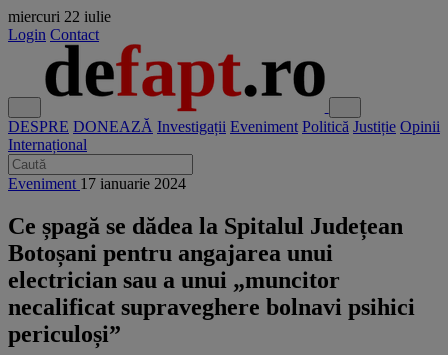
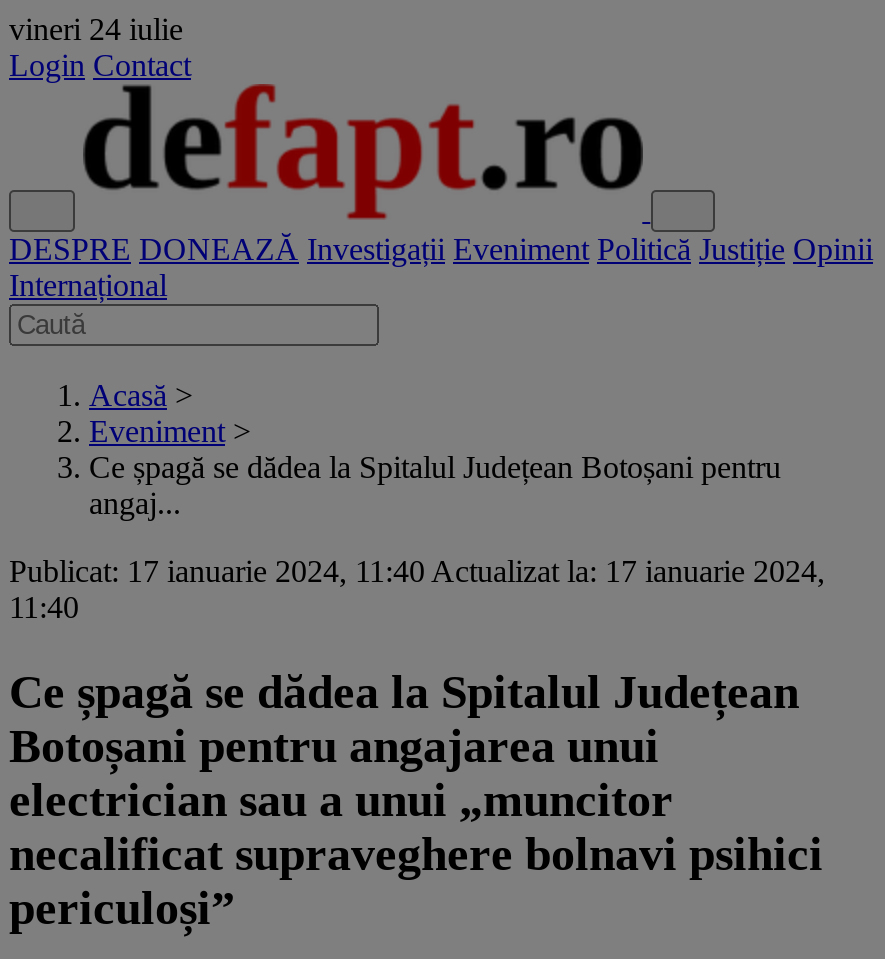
- miercuri 22 iulie
+ vineri 24 iulie

- Eveniment17 ianuarie 2024
+ Acasă >
+ Eveniment >
+ Ce șpagă se dădea la Spitalul Județean Botoșani pentru
+ angaj...
+ Publicat: 17 ianuarie 2024, 11:40 Actualizat la: 17 ianuarie 2024,
+ 11:40
